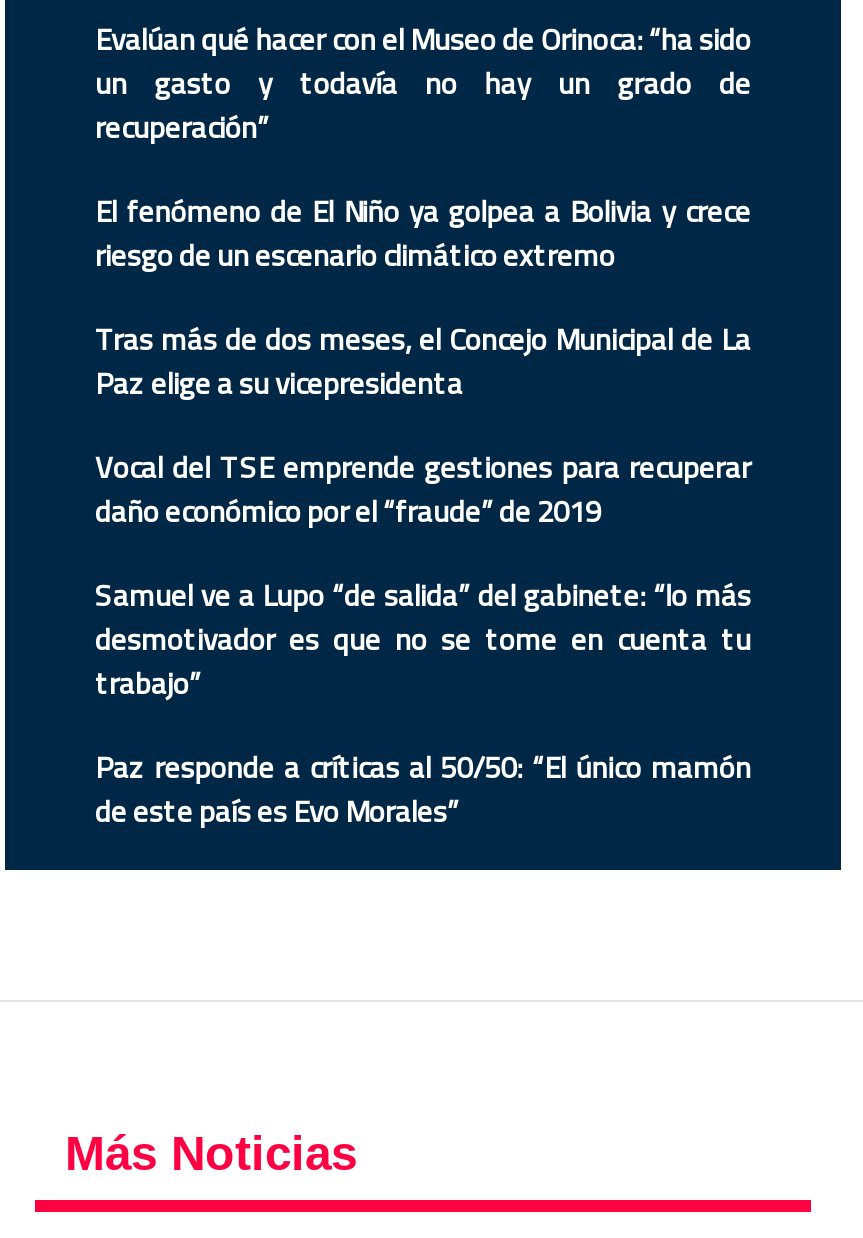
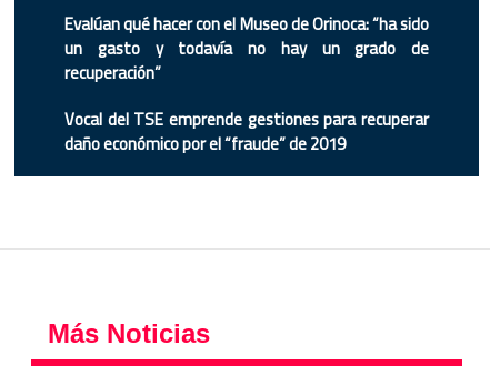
- El fenómeno de El Niño ya golpea a Bolivia y crece
- riesgo de un escenario climático extremo
- Tras más de dos meses, el Concejo Municipal de La
- Paz elige a su vicepresidenta

- Samuel ve a Lupo “de salida” del gabinete: “lo más
- desmotivador es que no se tome en cuenta tu
- trabajo”
- Paz responde a críticas al 50/50: “El único mamón
- de este país es Evo Morales”
